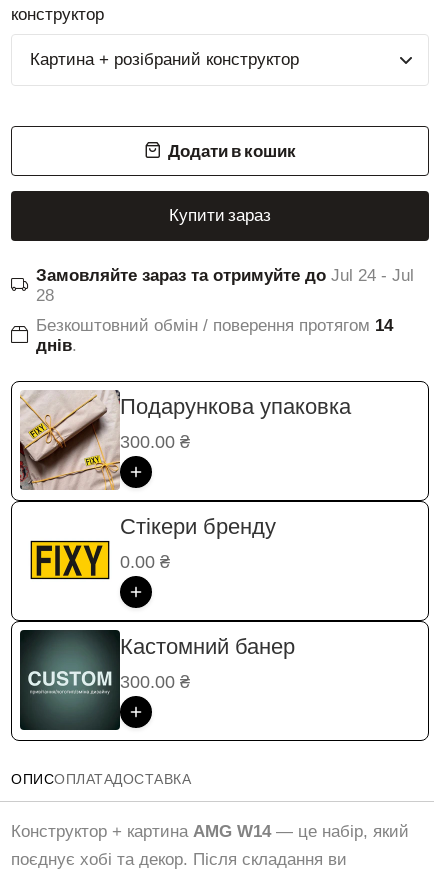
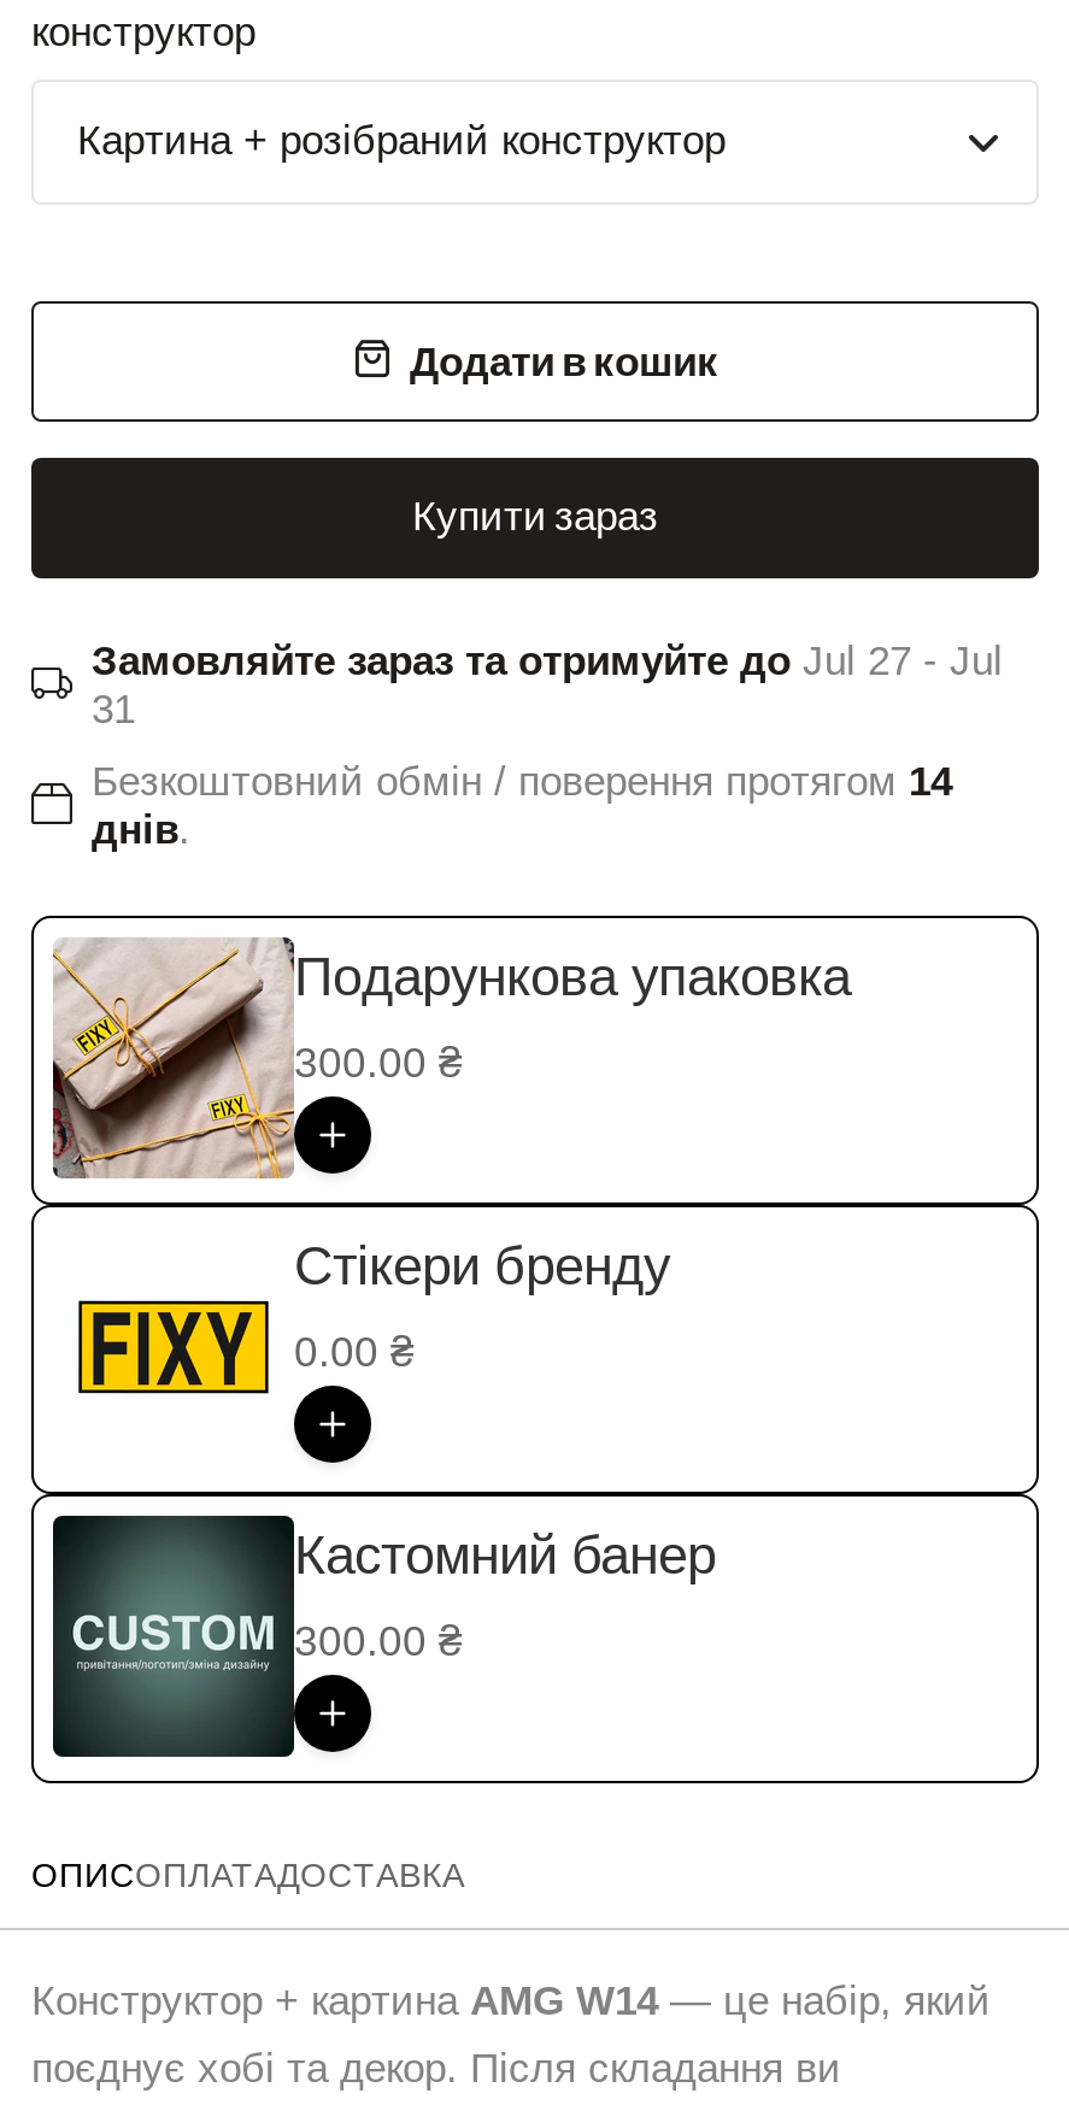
- Замовляйте зараз та отримуйте до Jul 24 - Jul
+ Замовляйте зараз та отримуйте до Jul 27 - Jul

- 28
+ 31
